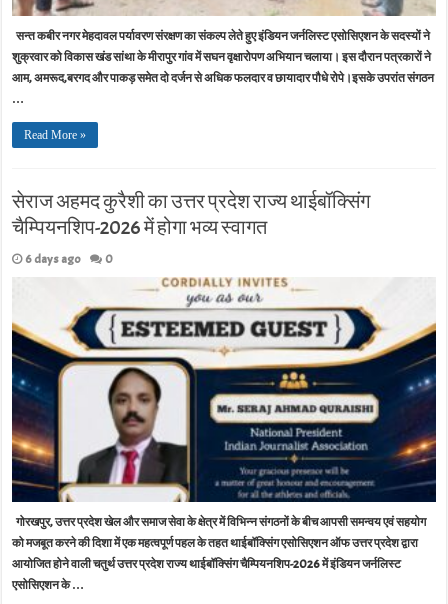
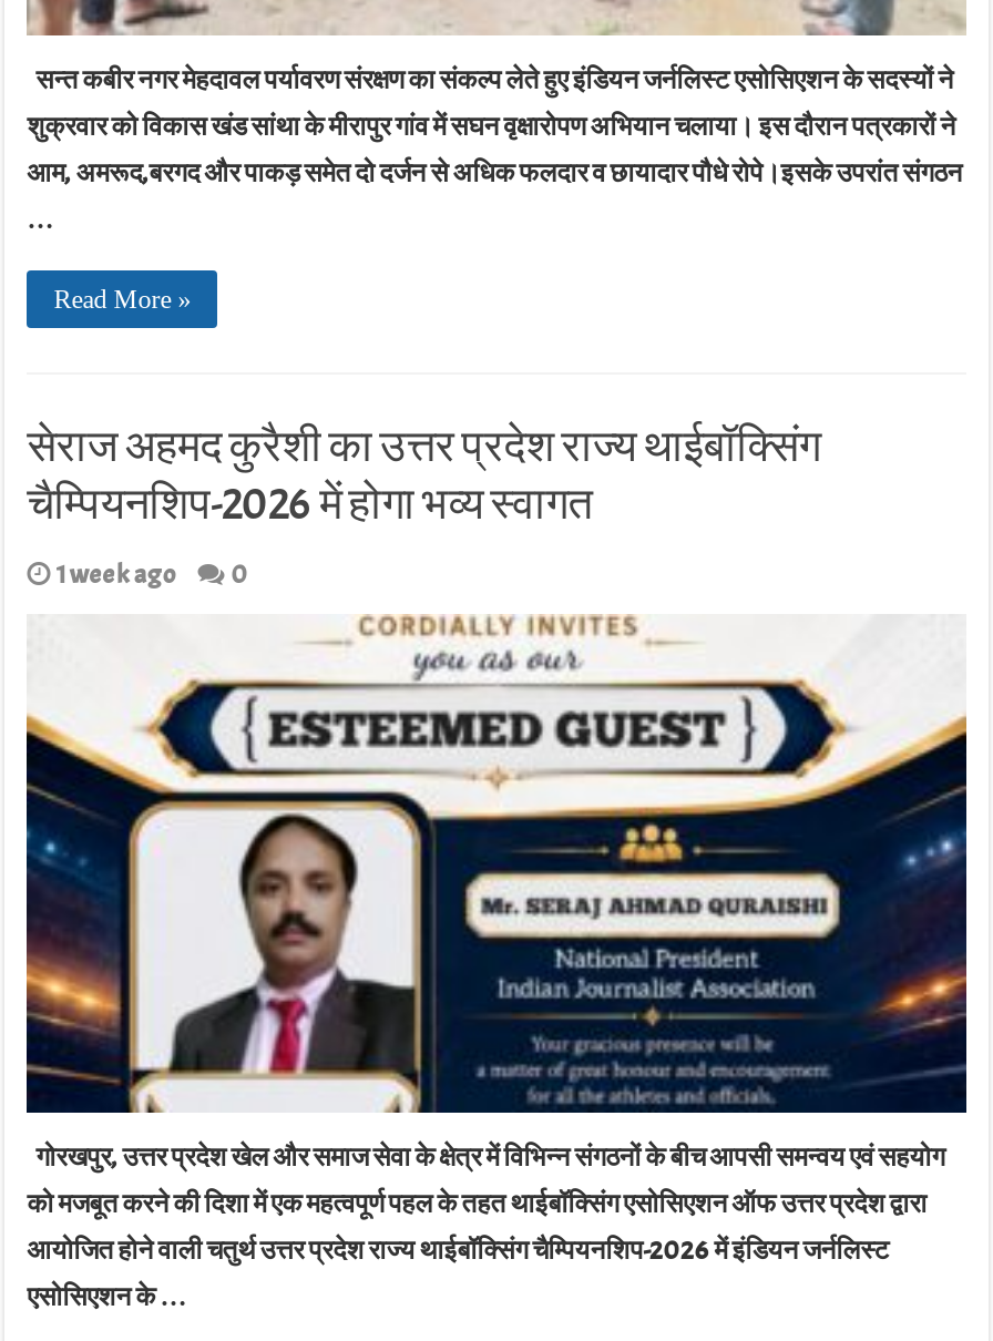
- 6 days ago 0
+ 1 week ago 0
